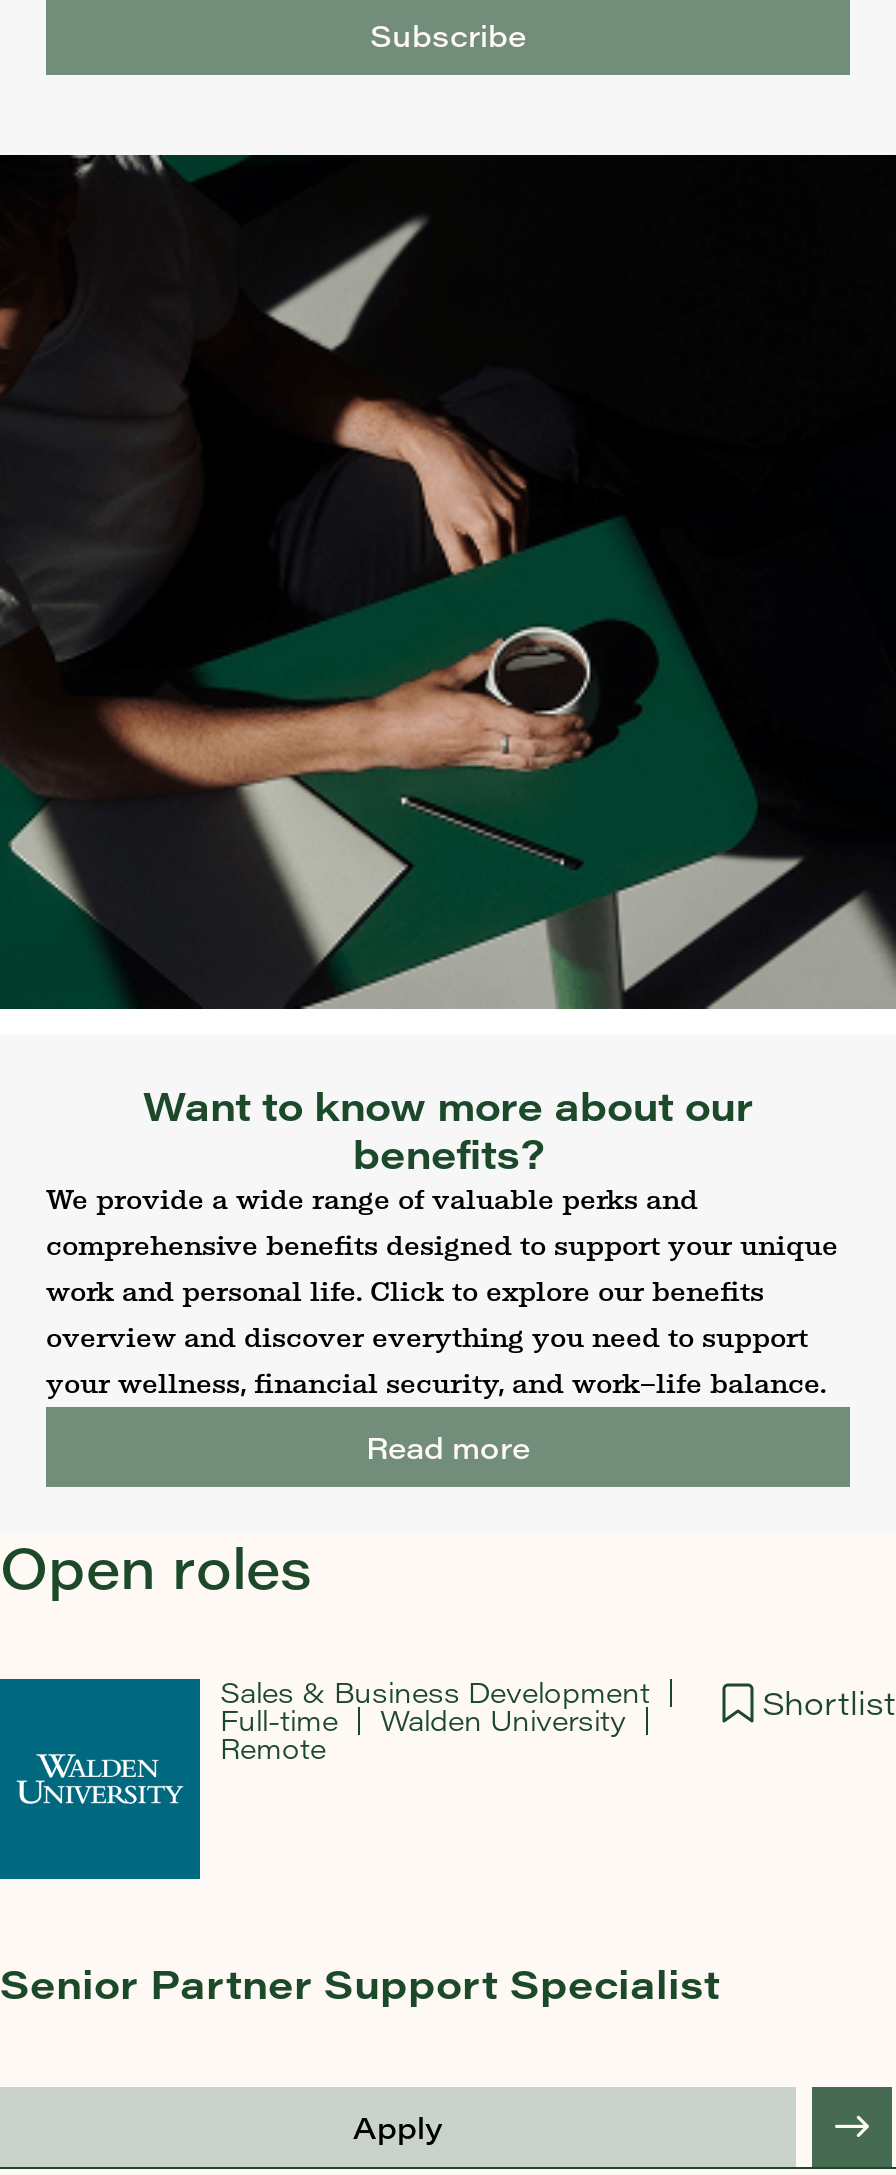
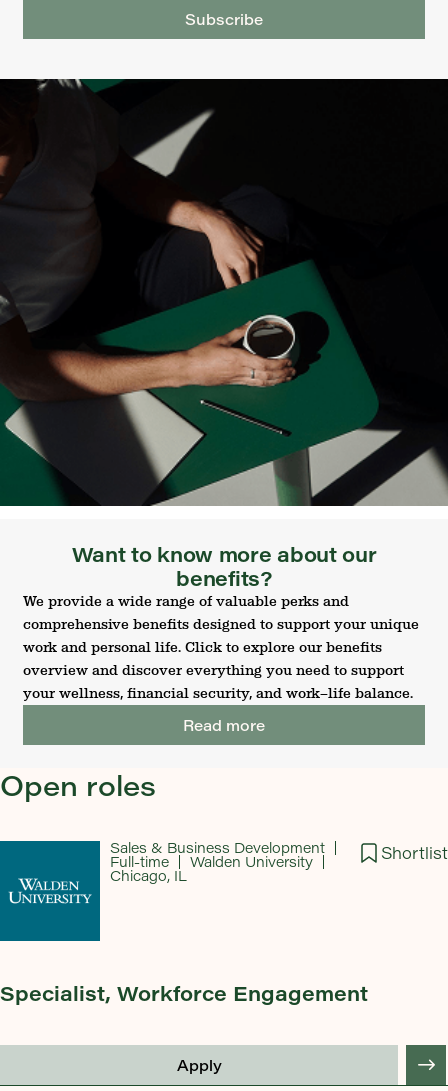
- Remote
+ Chicago, IL

- Senior Partner Support Specialist
+ Specialist, Workforce Engagement
